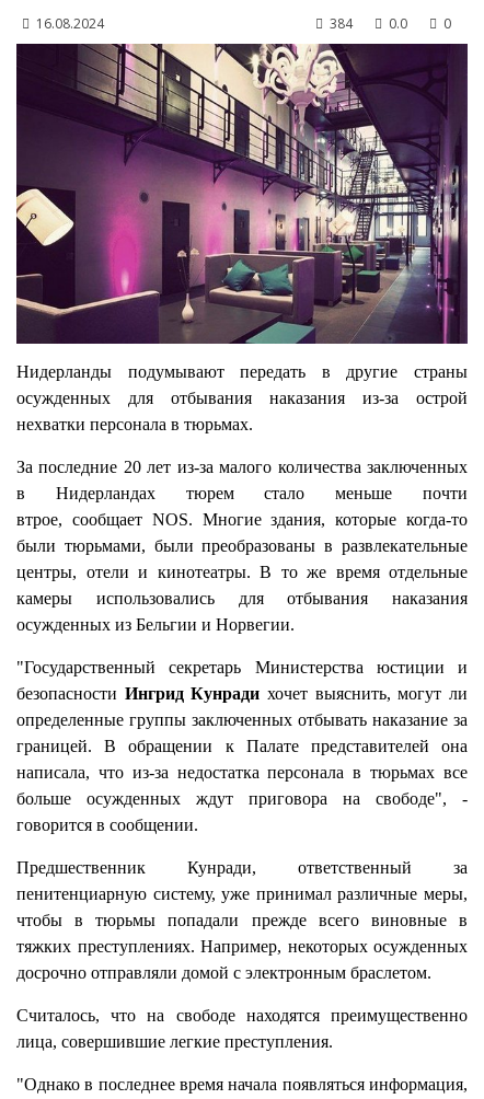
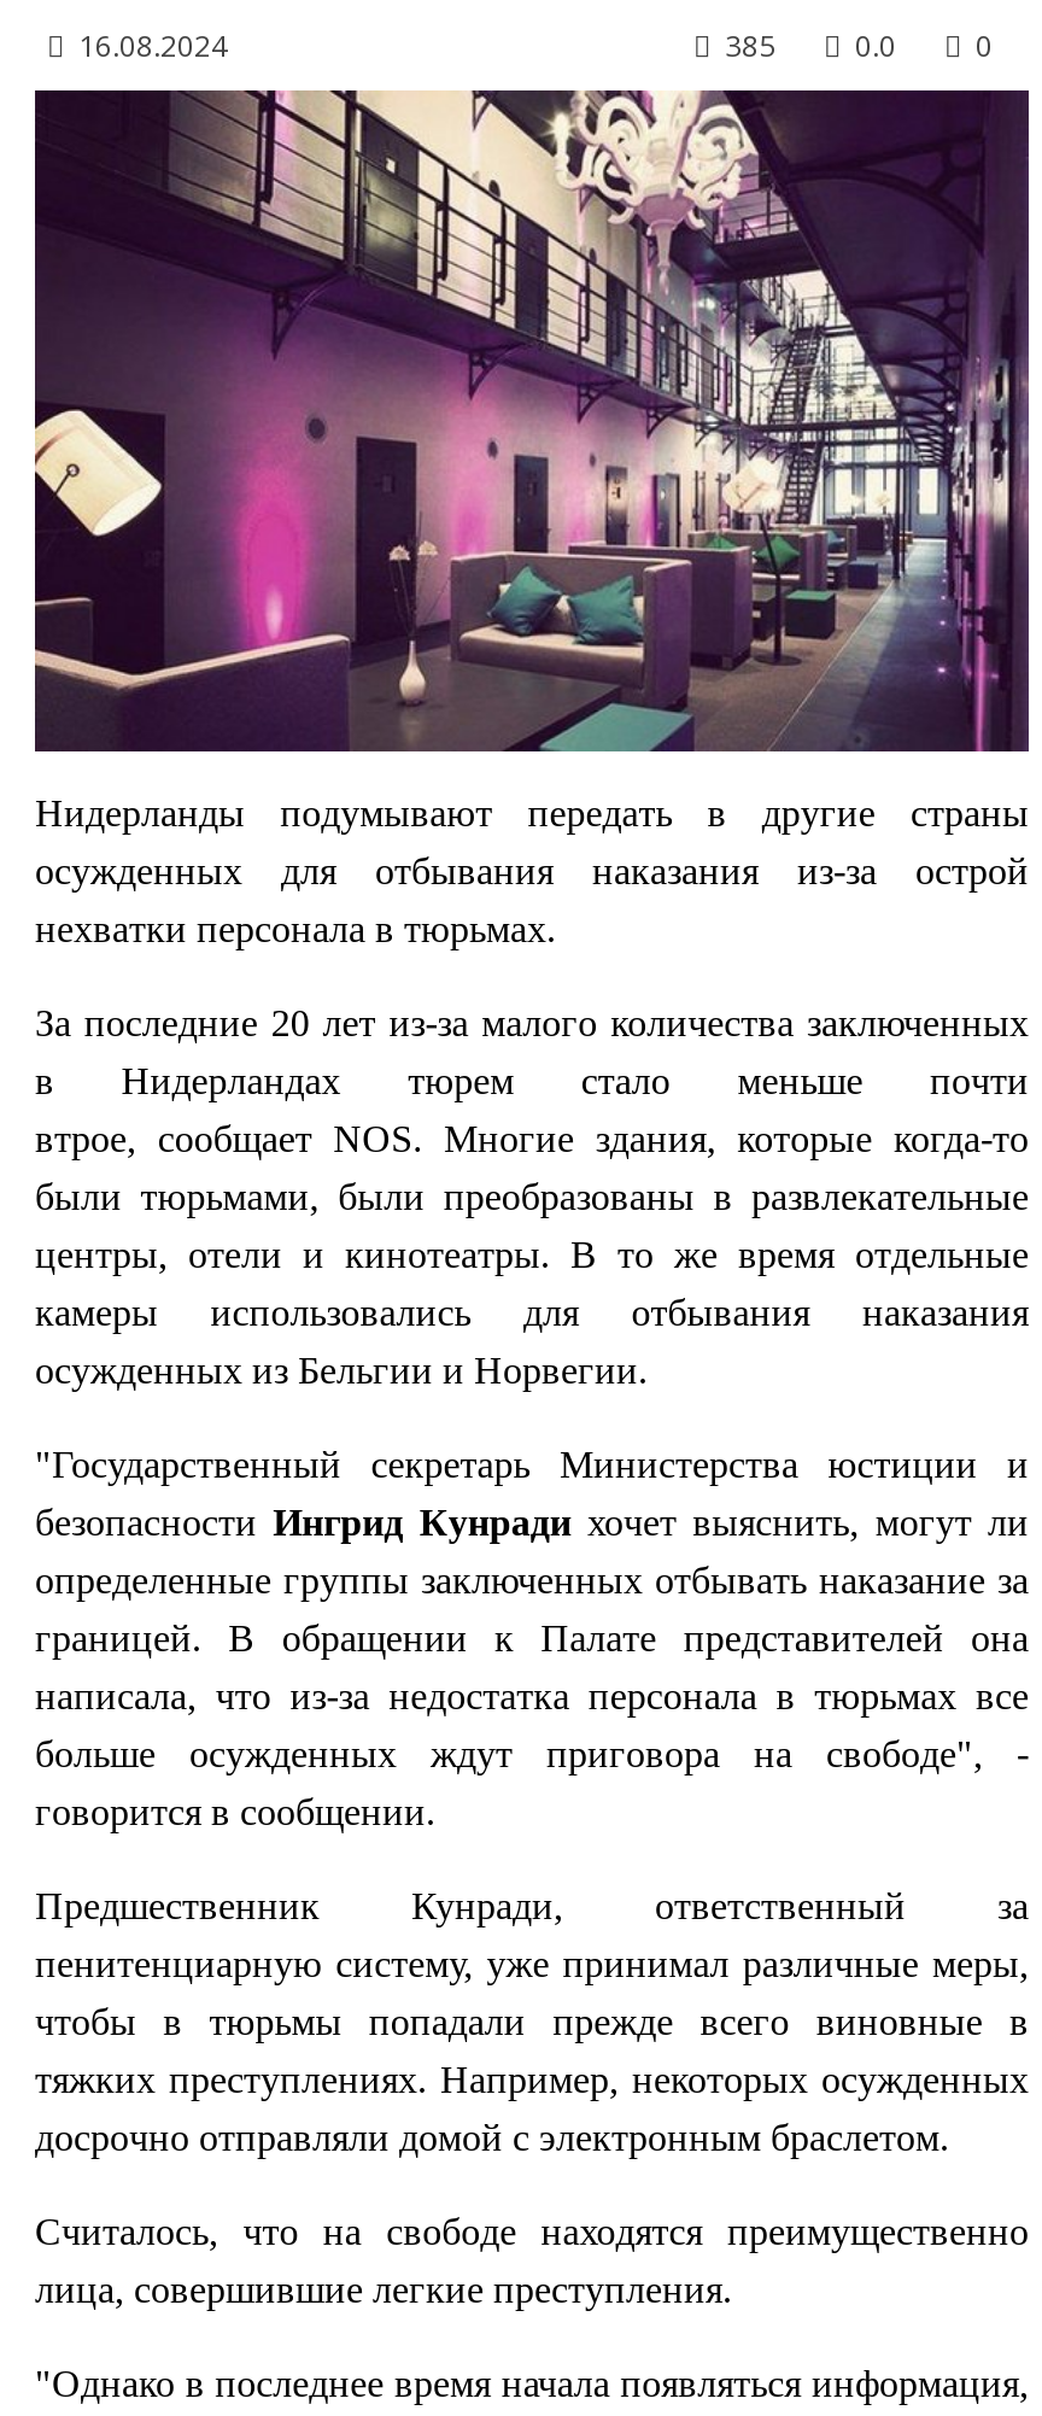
- 384 0.0 0
+ 385 0.0 0
